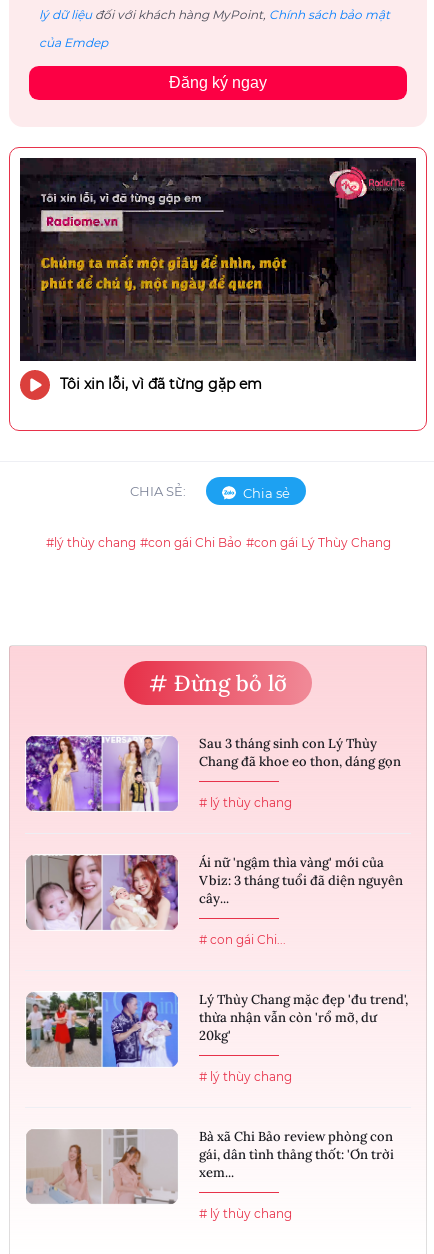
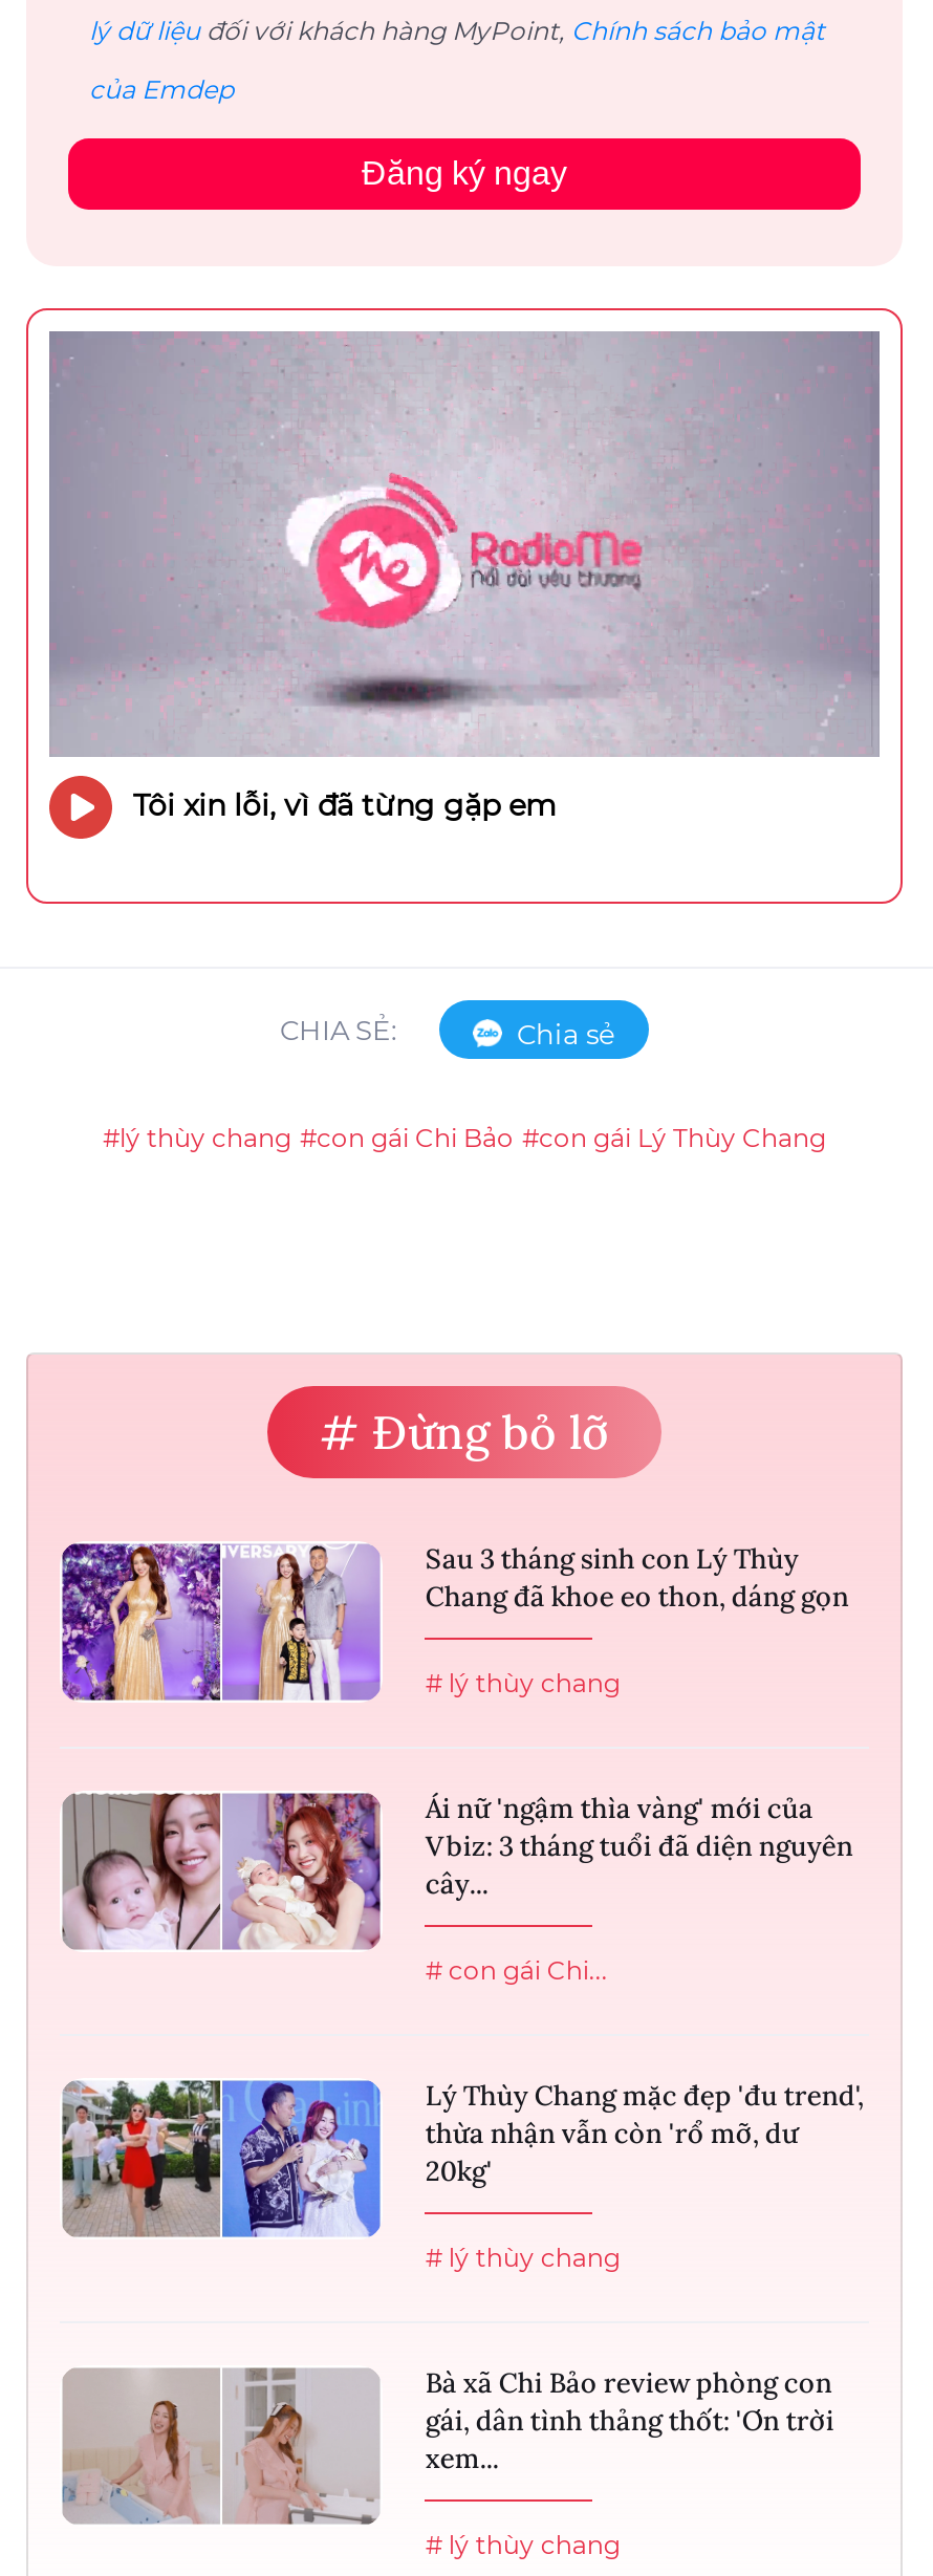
- [image]
+ [image]
